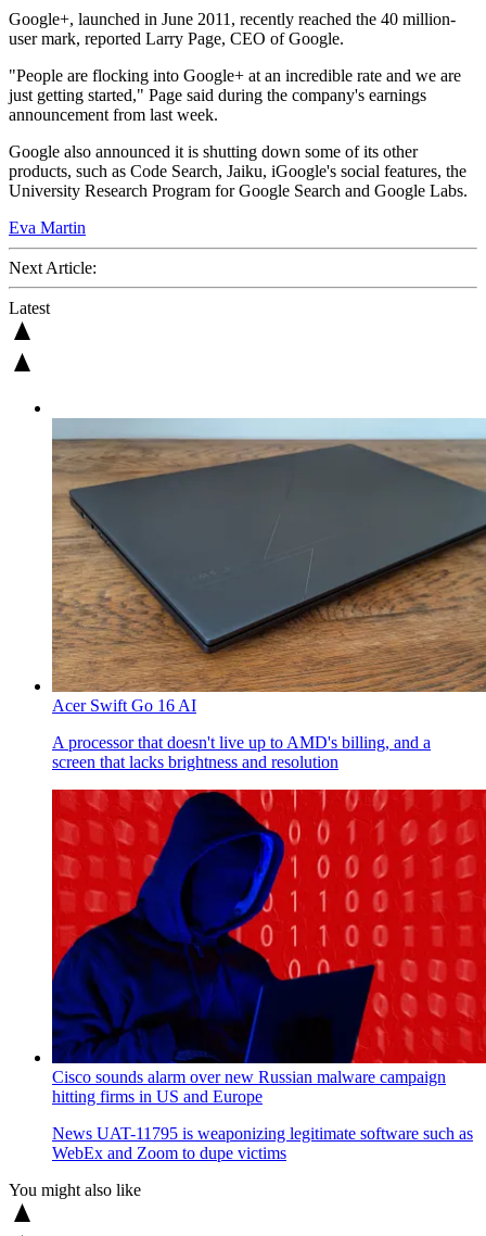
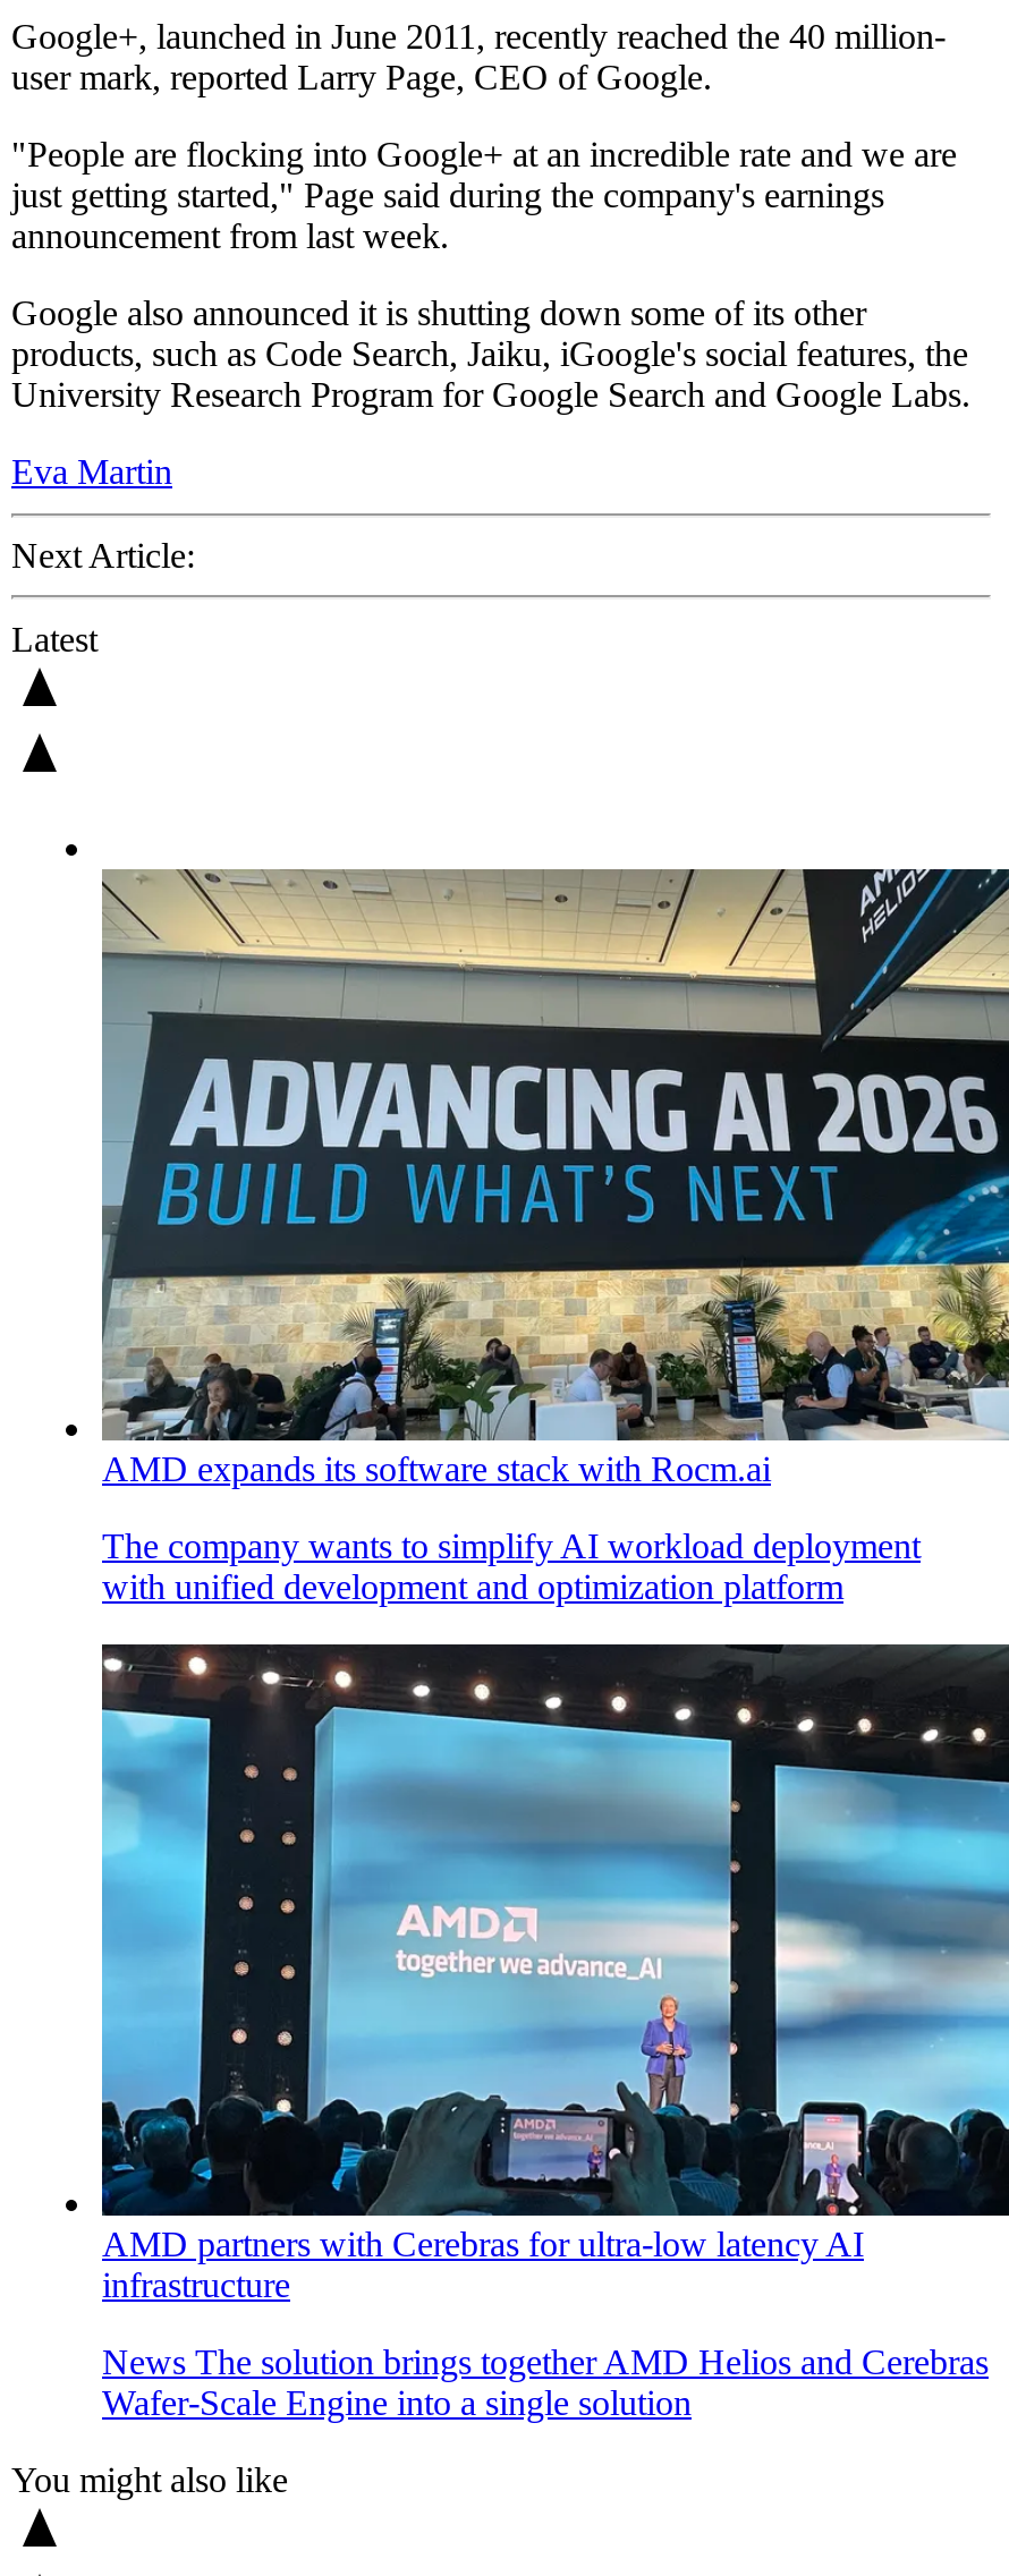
- [image]
- Acer Swift Go 16 AI
+ [image]
+ AMD expands its software stack with Rocm.ai

- A processor that doesn't live up to AMD's billing, and a
- screen that lacks brightness and resolution
+ The company wants to simplify AI workload deployment
+ with unified development and optimization platform

- [image]
- Cisco sounds alarm over new Russian malware campaign
- hitting firms in US and Europe
+ [image]
+ AMD partners with Cerebras for ultra-low latency AI
+ infrastructure

- News UAT-11795 is weaponizing legitimate software such as
- WebEx and Zoom to dupe victims
+ News The solution brings together AMD Helios and Cerebras
+ Wafer-Scale Engine into a single solution
